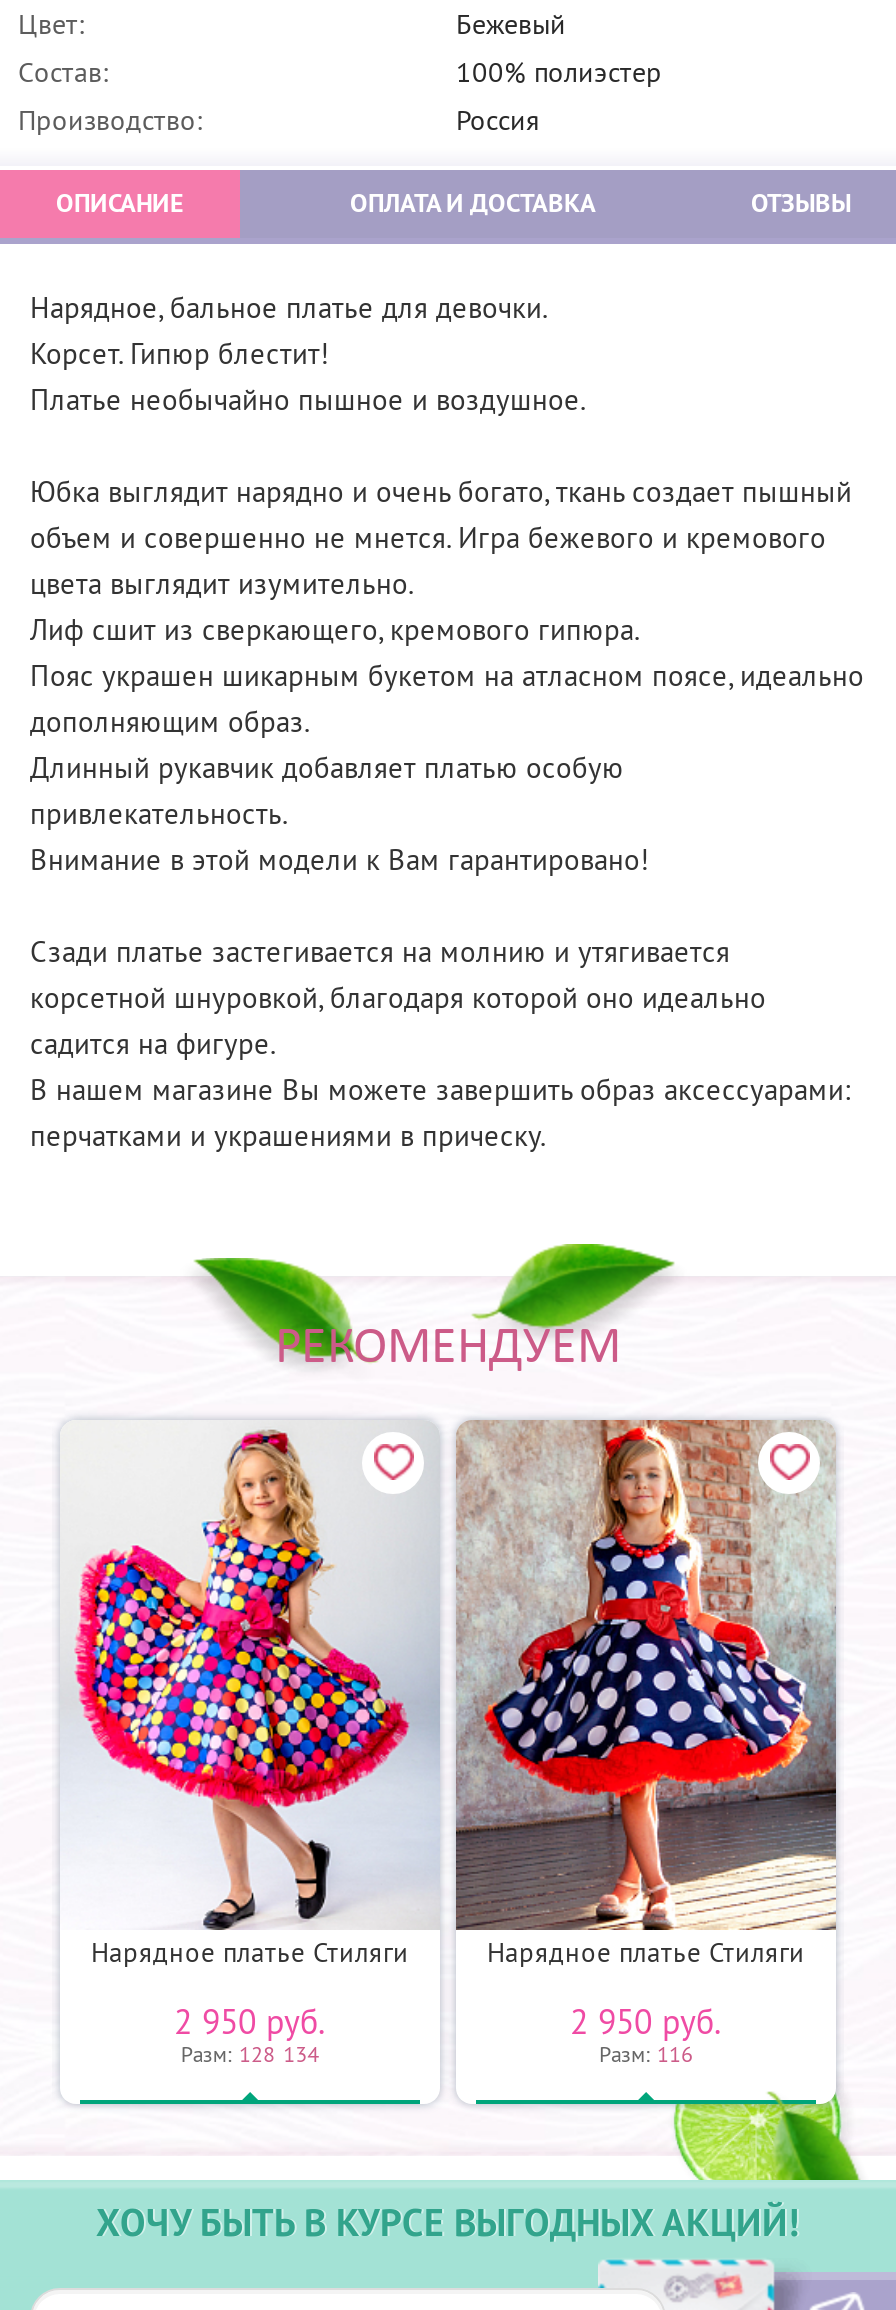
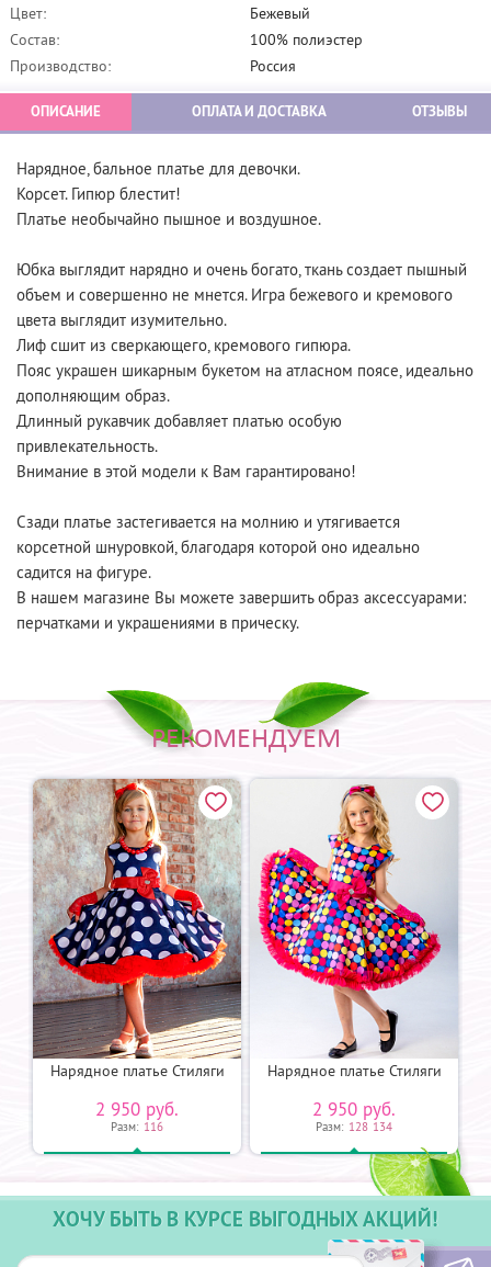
- [image]
+ [image]

- [image]
+ [image]

- Разм: 128 134
+ Разм: 116

- Разм: 116
+ Разм: 128 134
